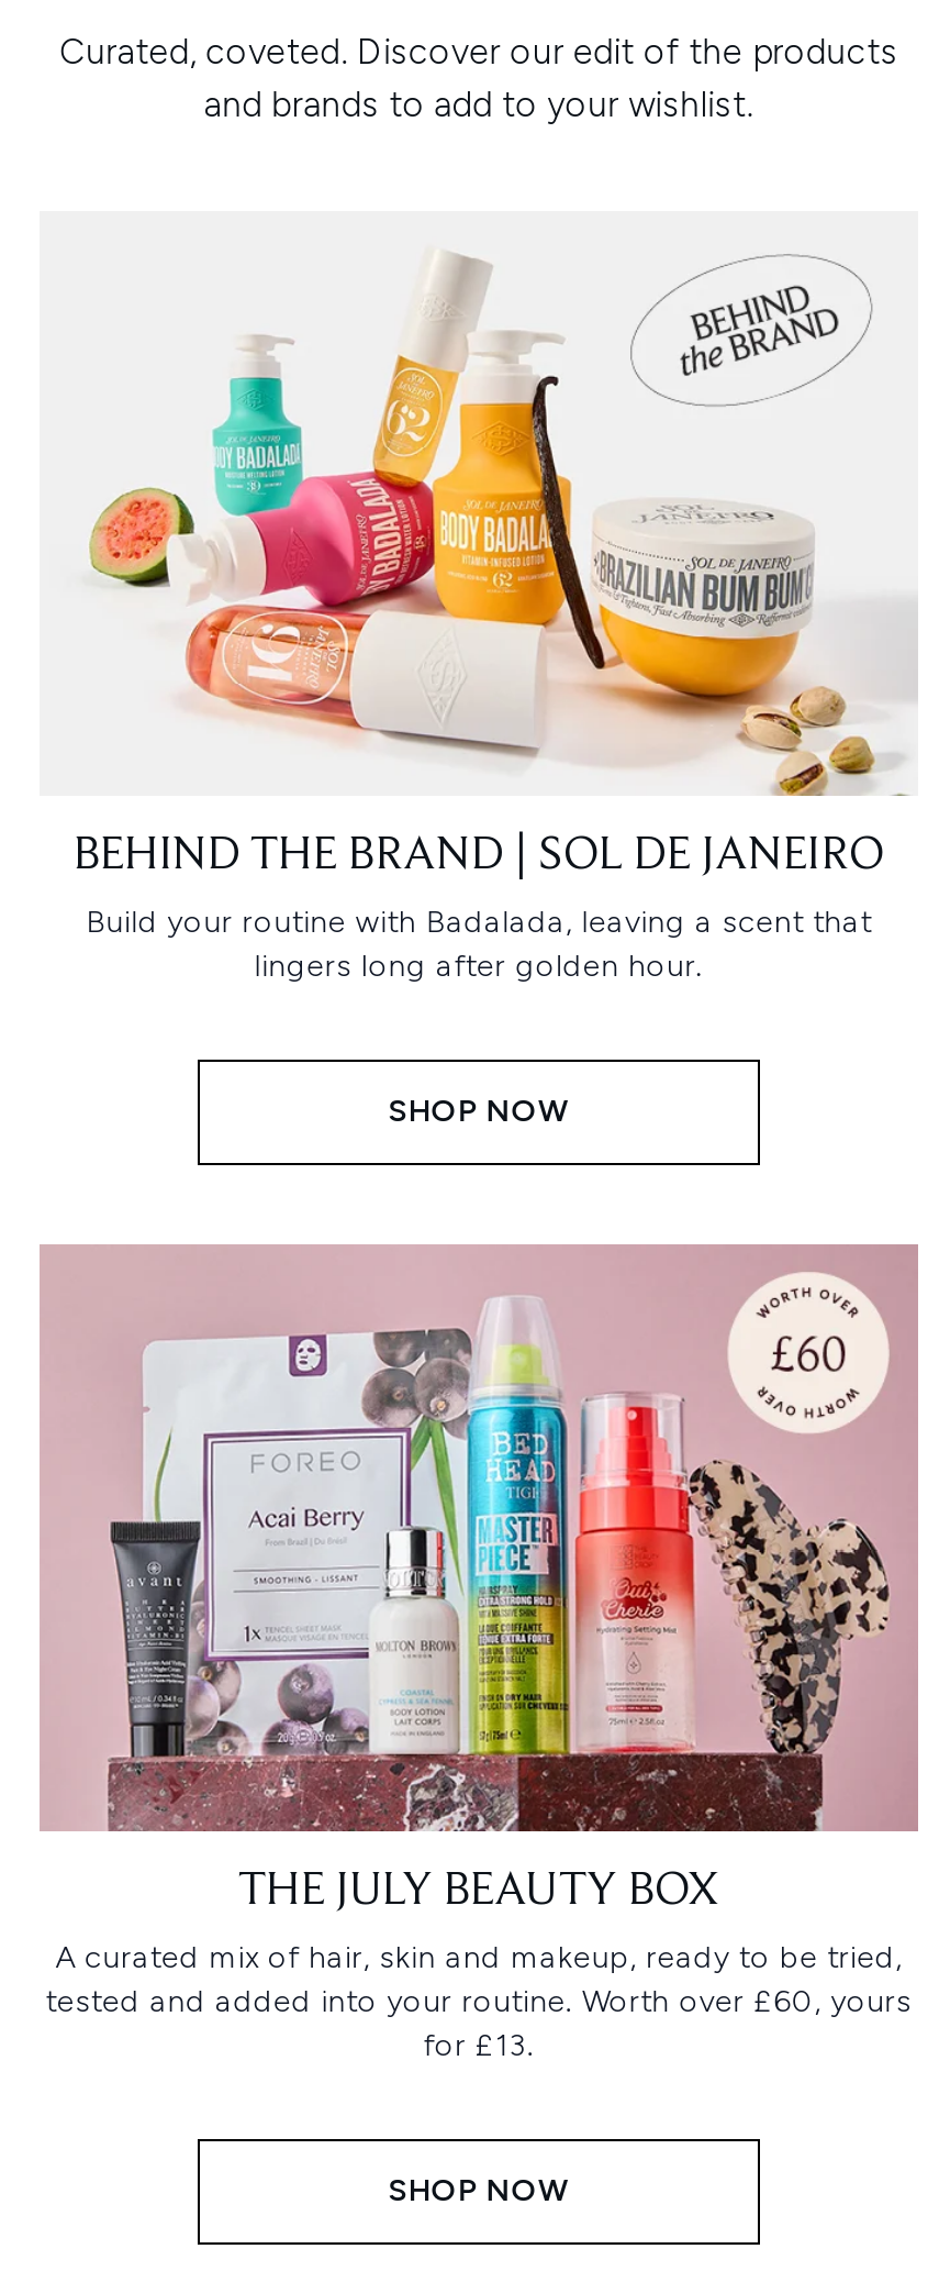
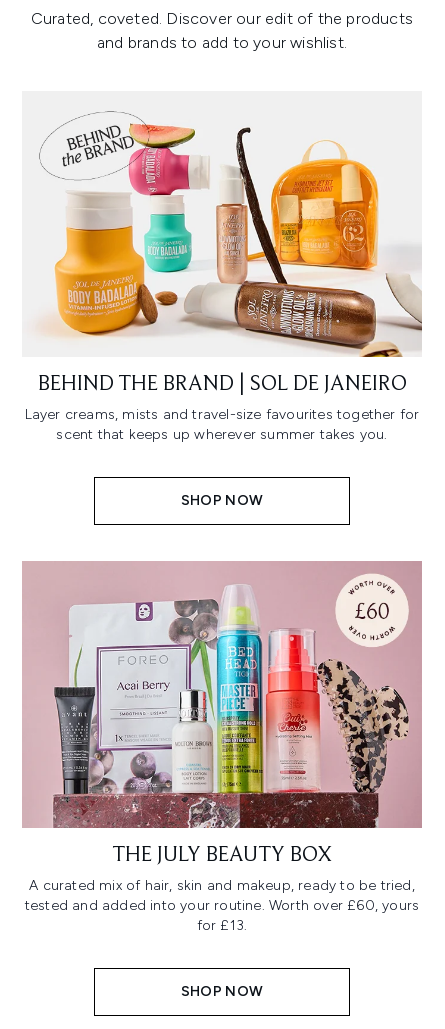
- [image]
+ [image]

- Build your routine with Badalada, leaving a scent that
- lingers long after golden hour.
+ Layer creams, mists and travel-size favourites together for
+ scent that keeps up wherever summer takes you.
